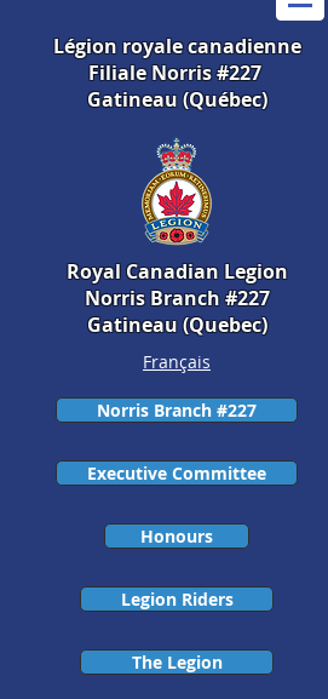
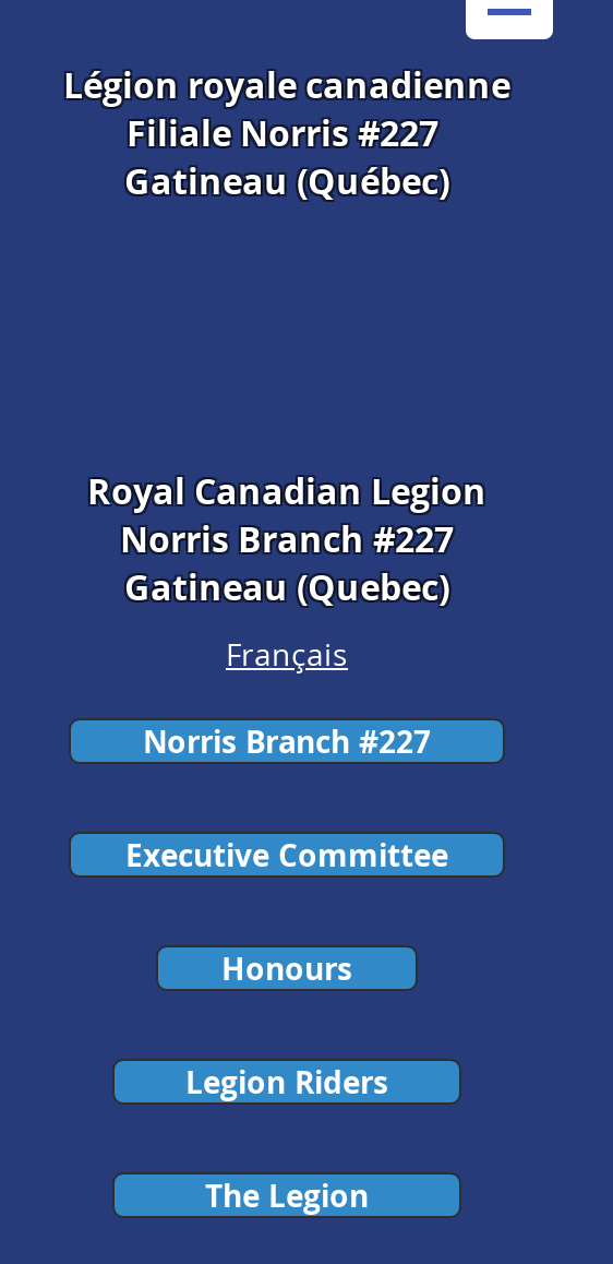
- [image]
